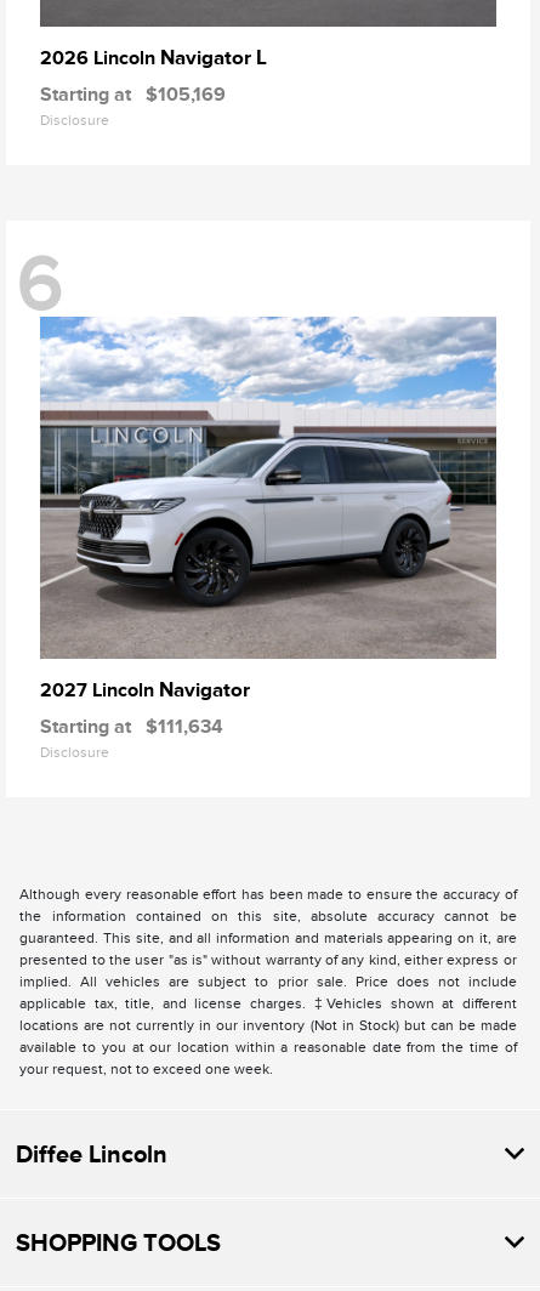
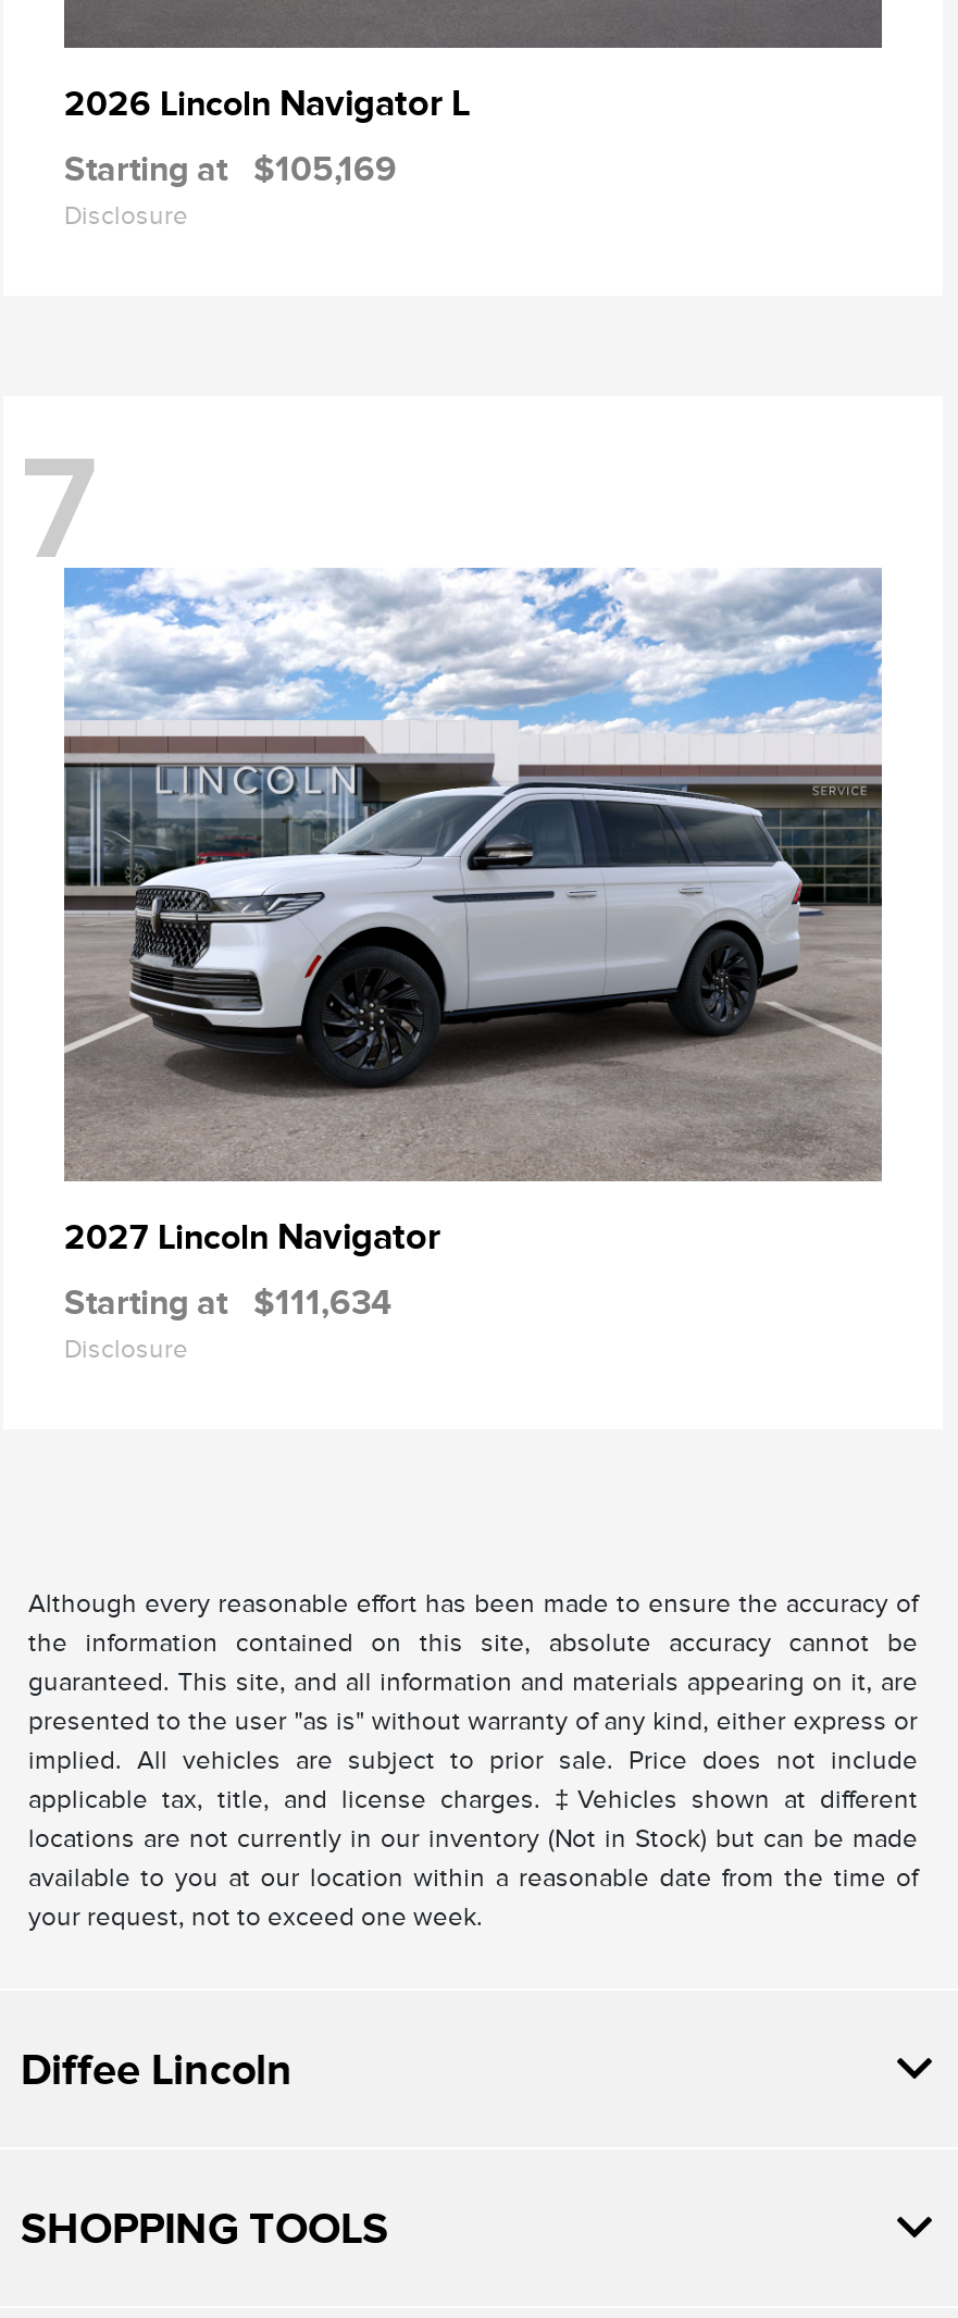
- 6
+ 7
